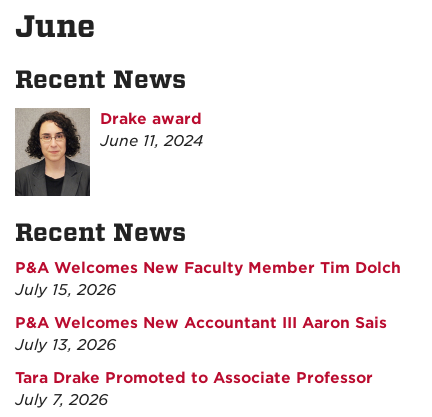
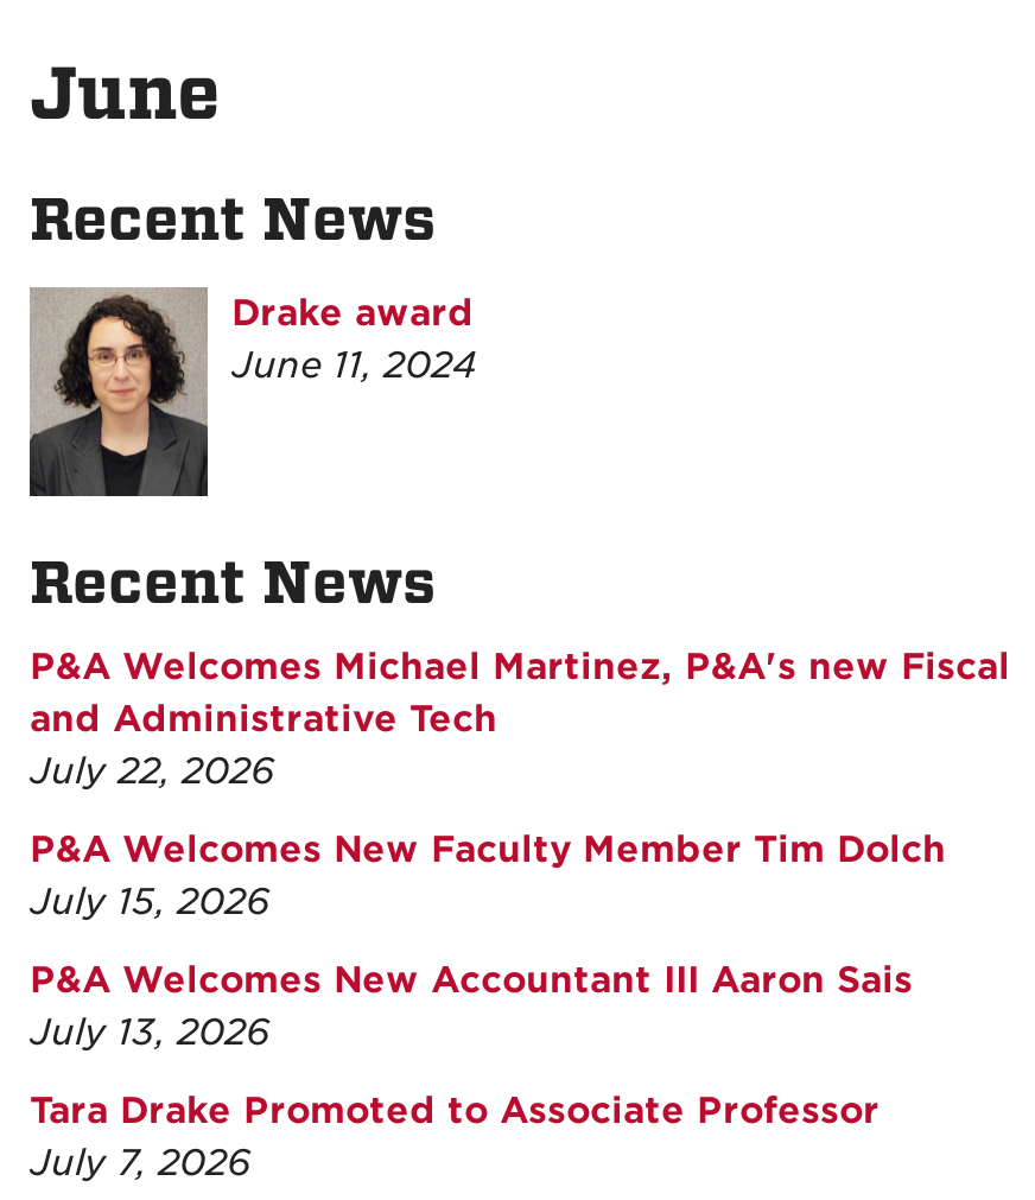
+ P&A Welcomes Michael Martinez, P&A's new Fiscal
+ and Administrative Tech
+ July 22, 2026
